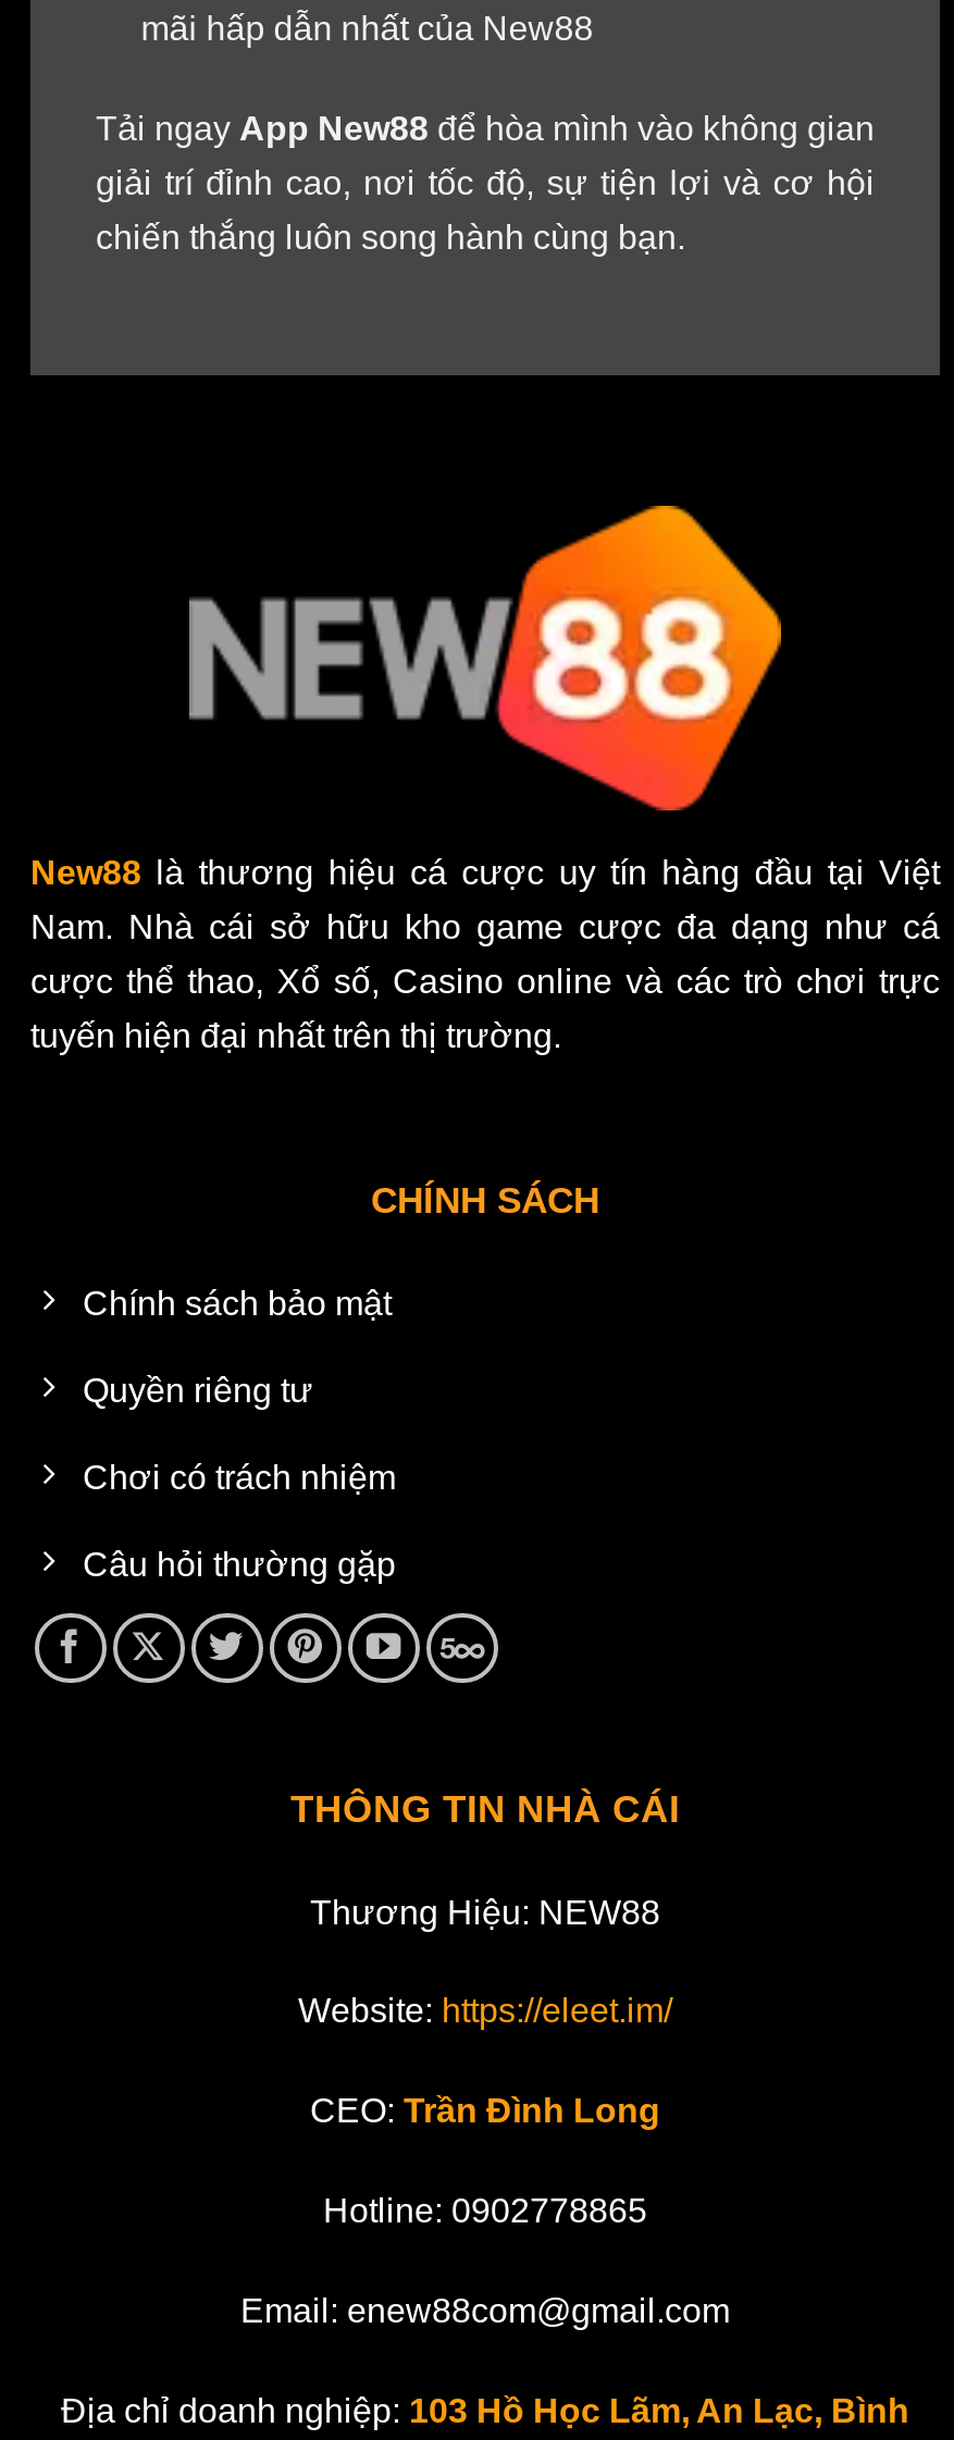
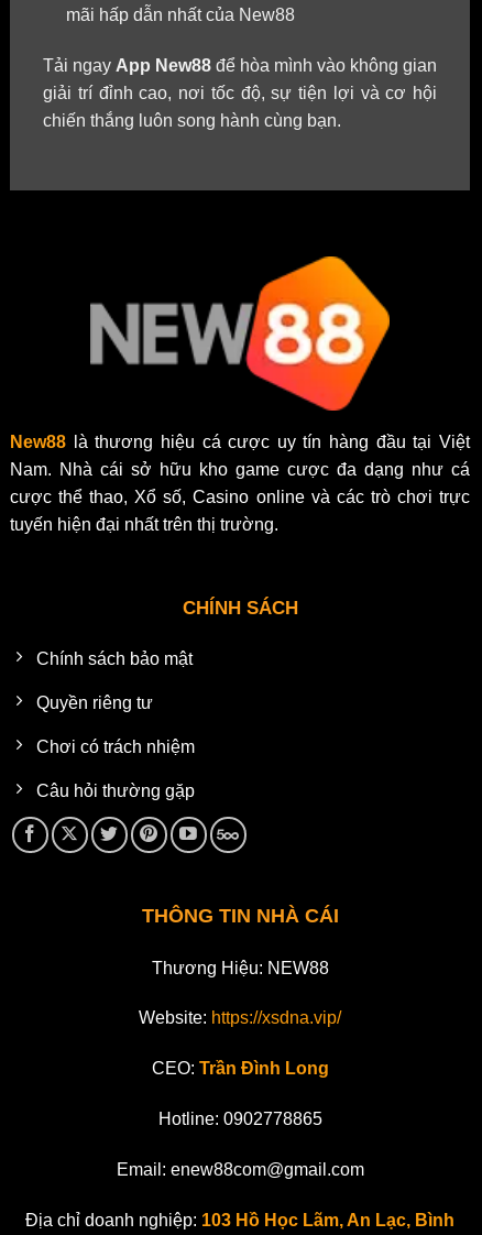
- Website: https://eleet.im/
+ Website: https://xsdna.vip/
